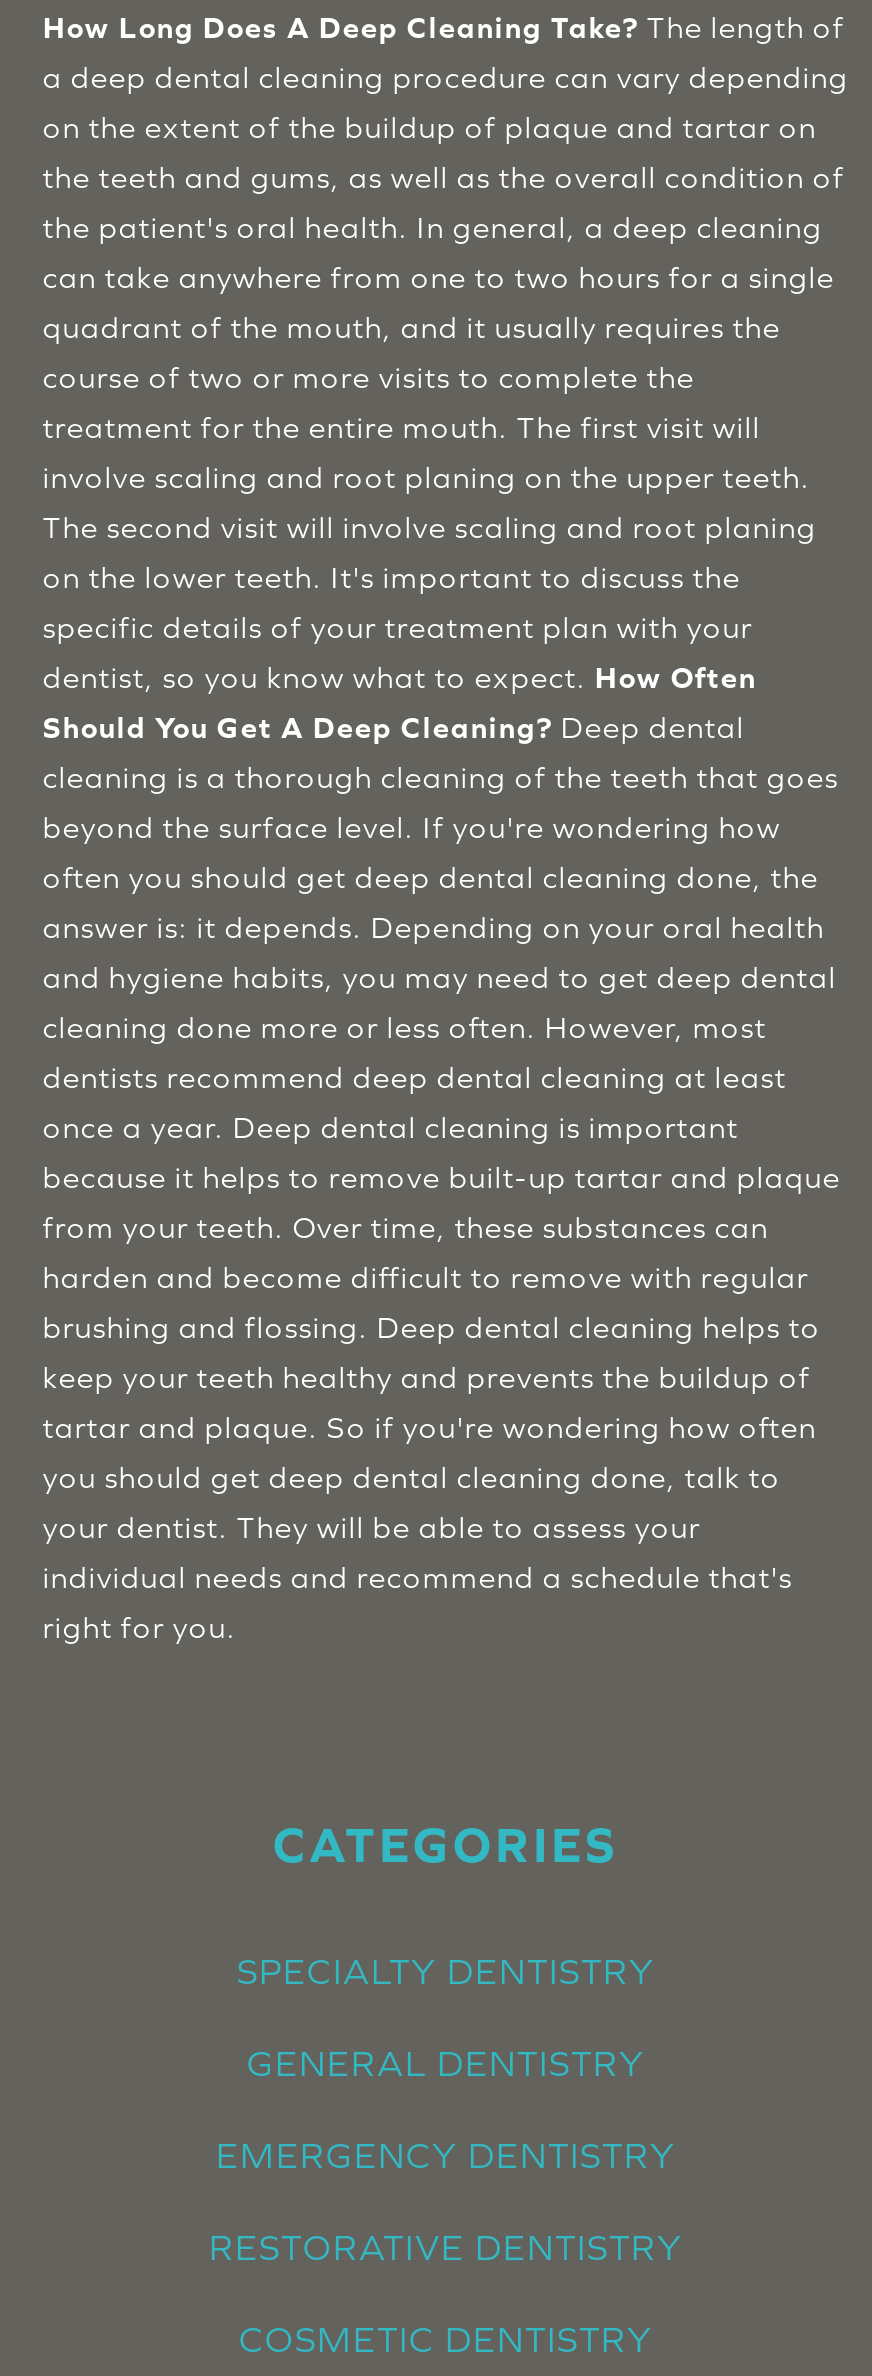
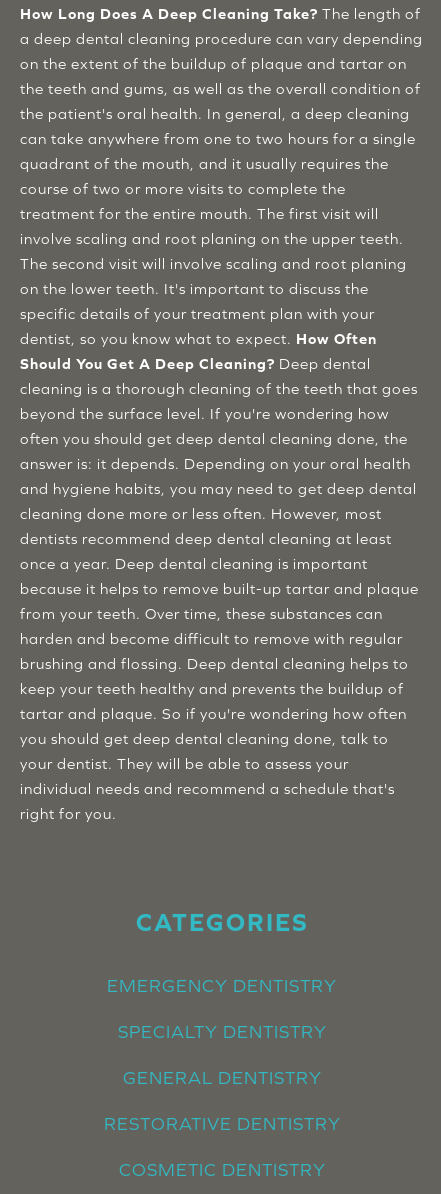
moved down: SPECIALTY DENTISTRY | GENERAL DENTISTRY

moved up: EMERGENCY DENTISTRY
